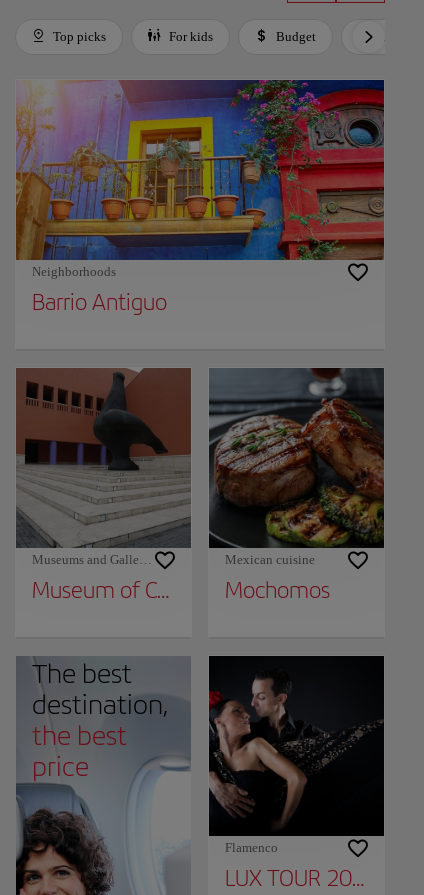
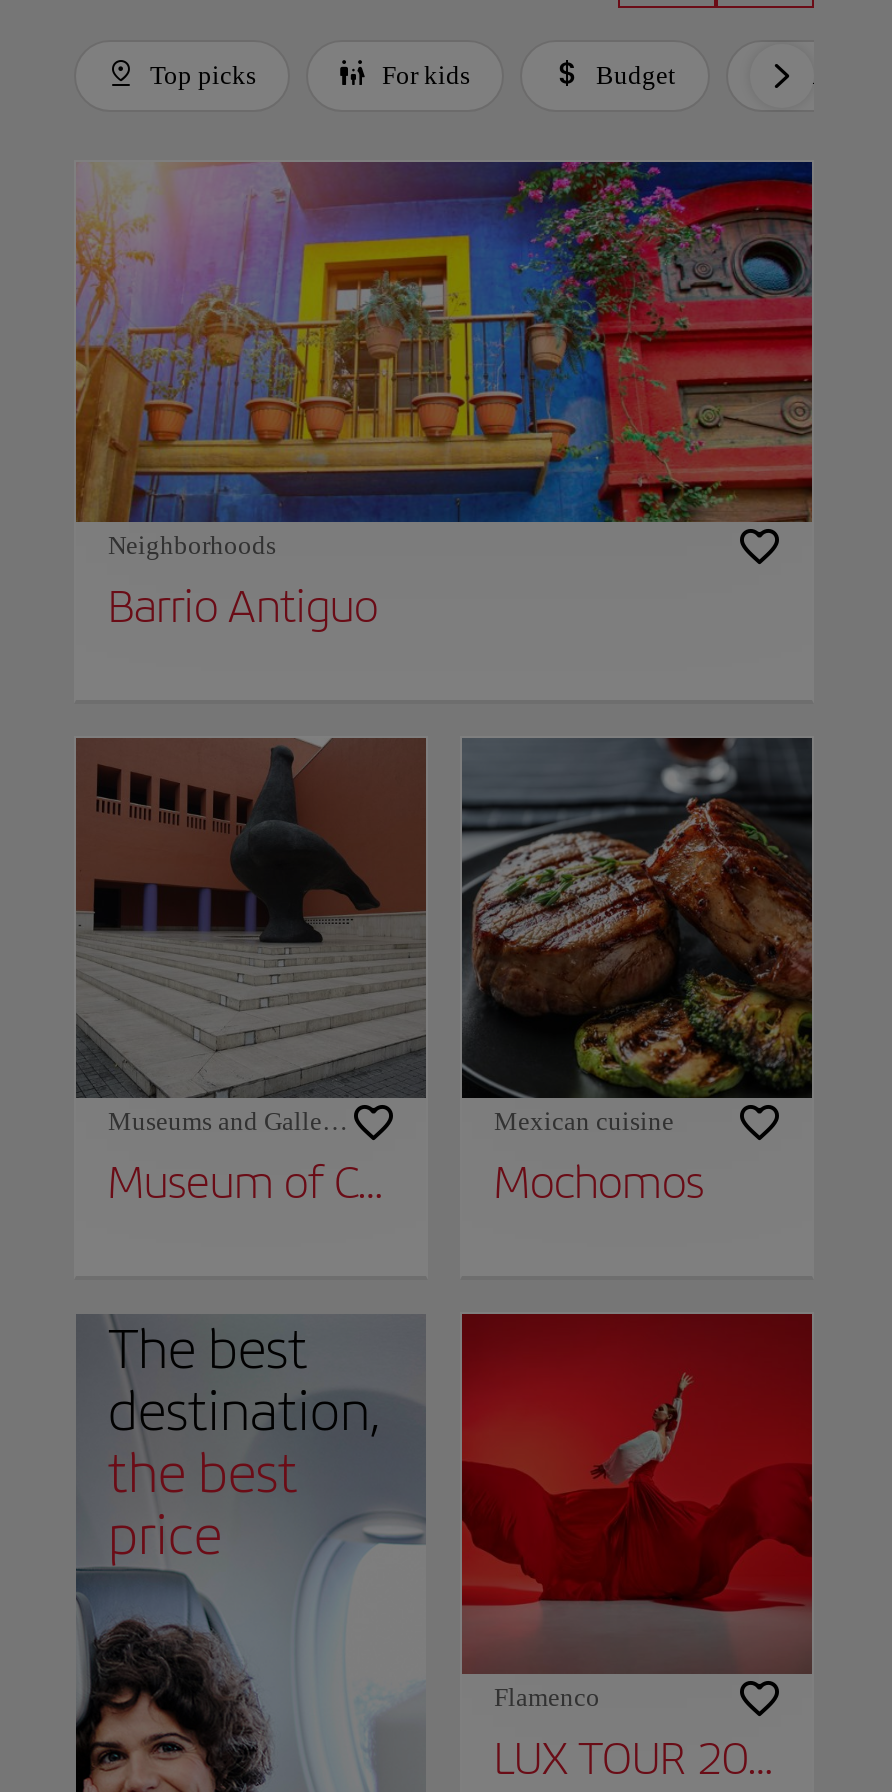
- [image]
+ [image]
